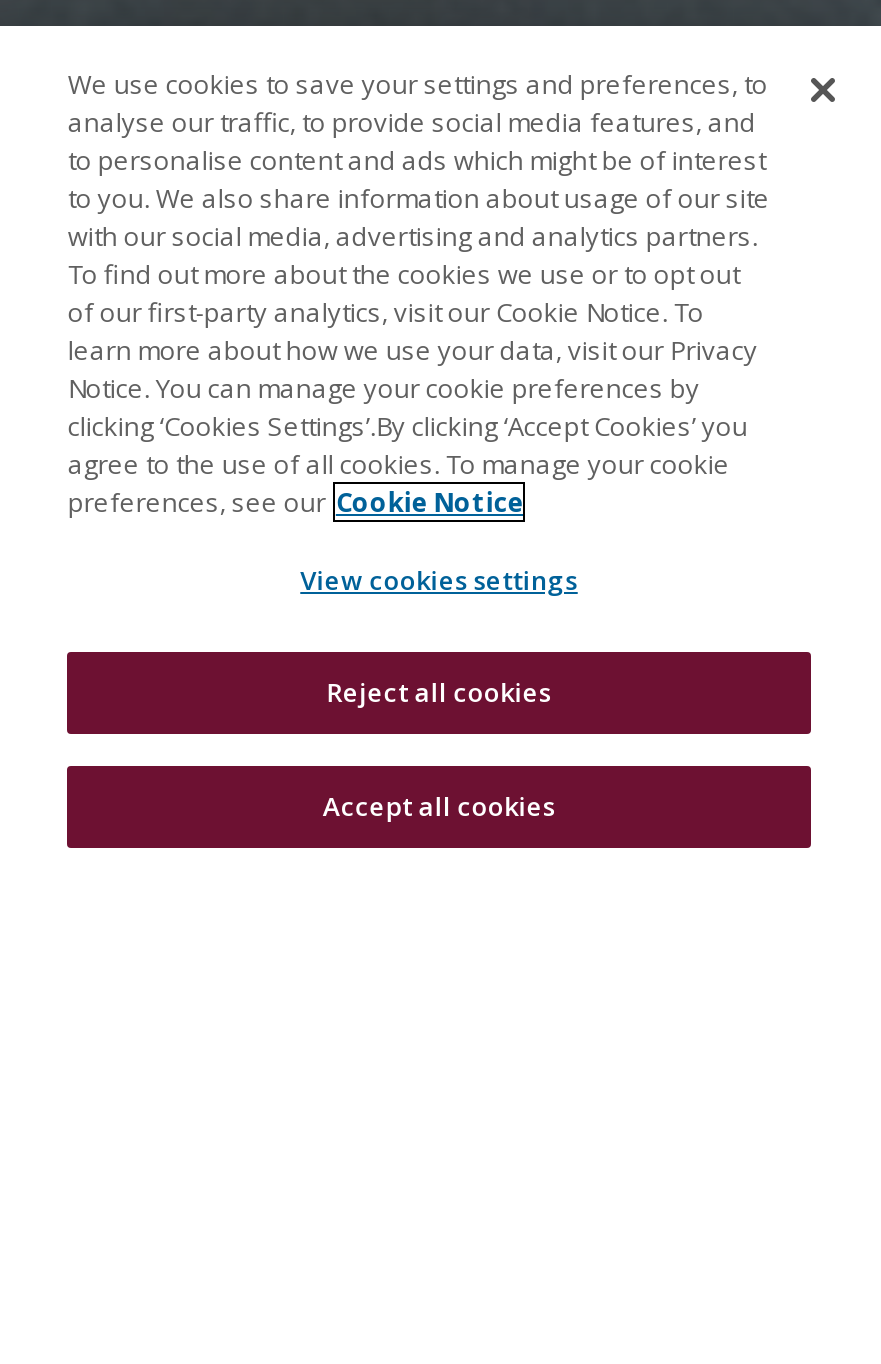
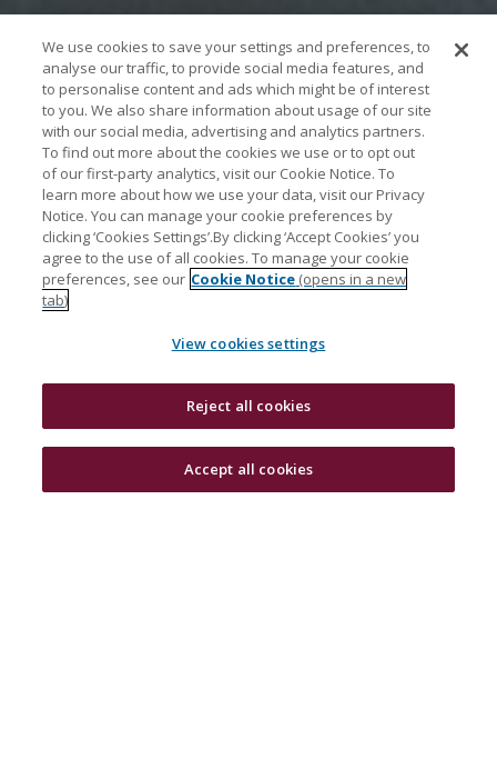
- preferences, see our Cookie Notice
+ preferences, see our Cookie Notice(opens in a new
+ tab)
